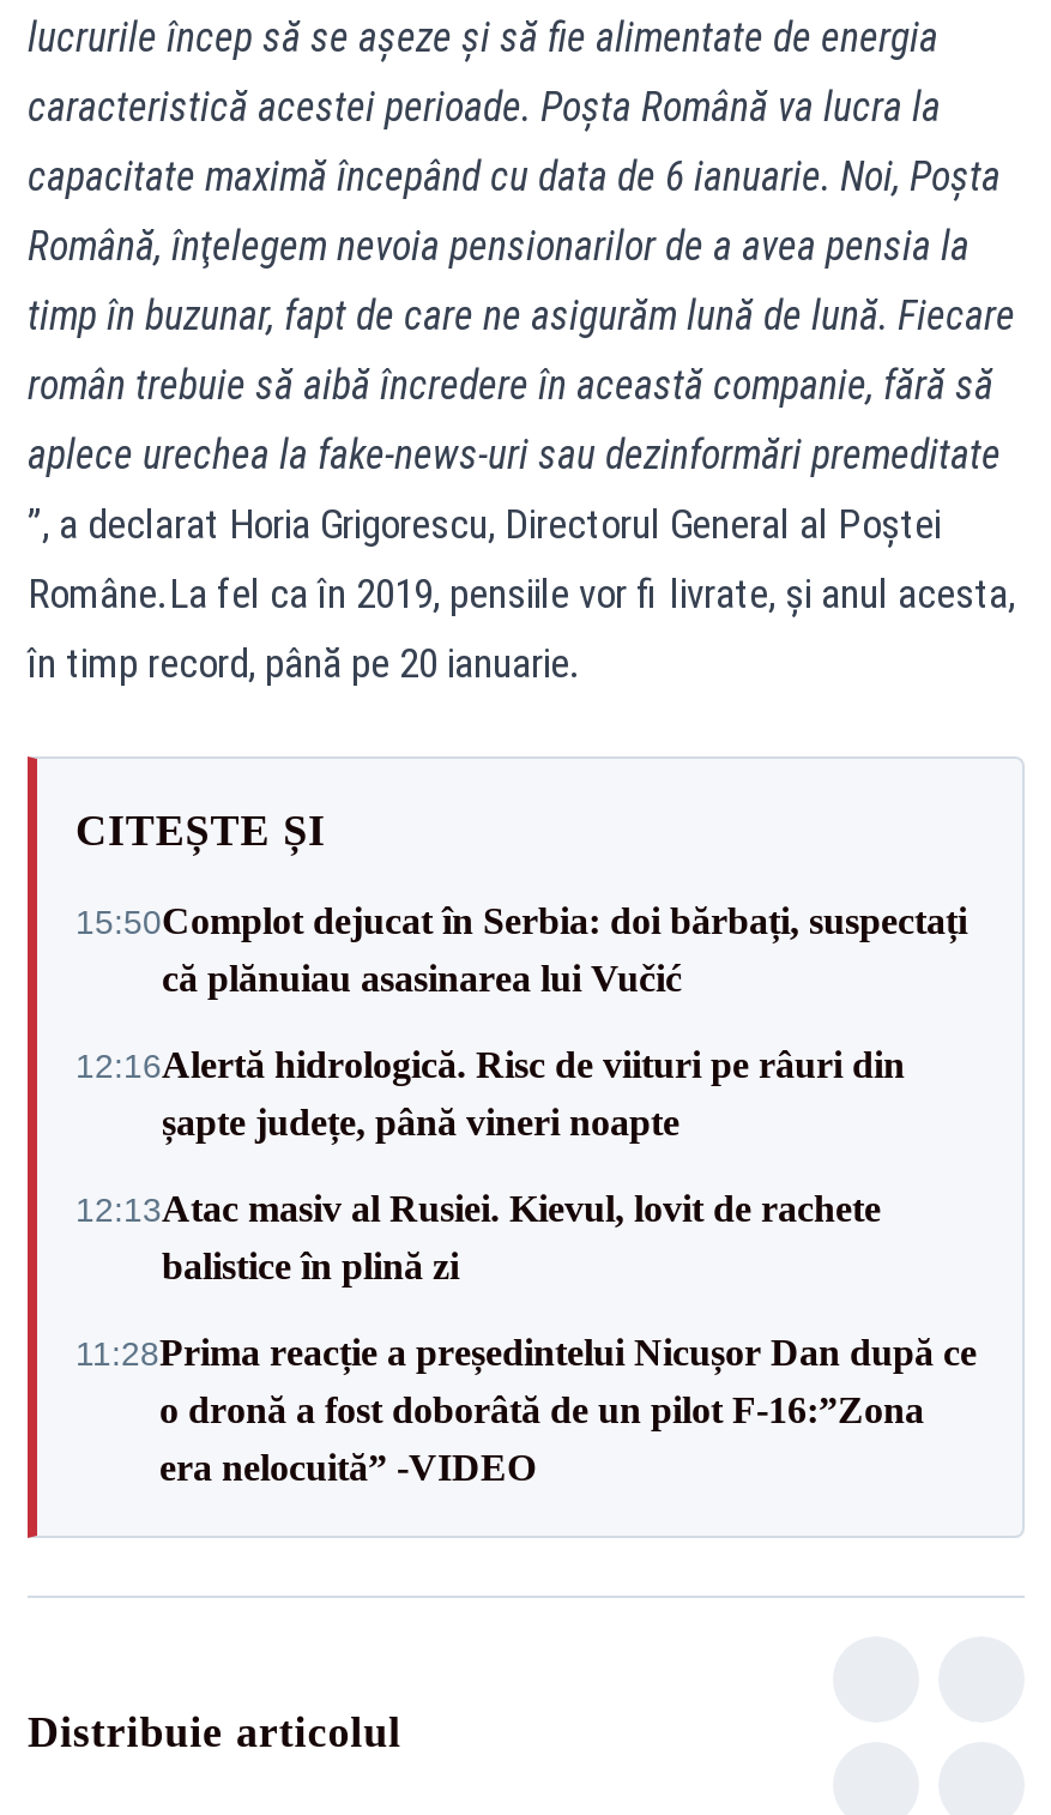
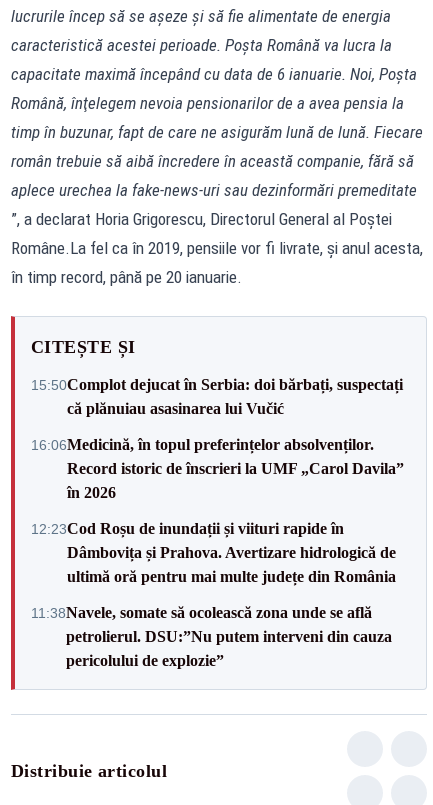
- 12:16Alertă hidrologică. Risc de viituri pe râuri din
- șapte județe, până vineri noapte
+ 16:06Medicină, în topul preferințelor absolvenților.
+ Record istoric de înscrieri la UMF „Carol Davila”
+ în 2026

- 12:13Atac masiv al Rusiei. Kievul, lovit de rachete
- balistice în plină zi
+ 12:23Cod Roșu de inundații și viituri rapide în
+ Dâmbovița și Prahova. Avertizare hidrologică de
+ ultimă oră pentru mai multe județe din România

- 11:28Prima reacție a președintelui Nicușor Dan după ce
- o dronă a fost doborâtă de un pilot F-16:”Zona
- era nelocuită” -VIDEO
+ 11:38Navele, somate să ocolească zona unde se află
+ petrolierul. DSU:”Nu putem interveni din cauza
+ pericolului de explozie”
